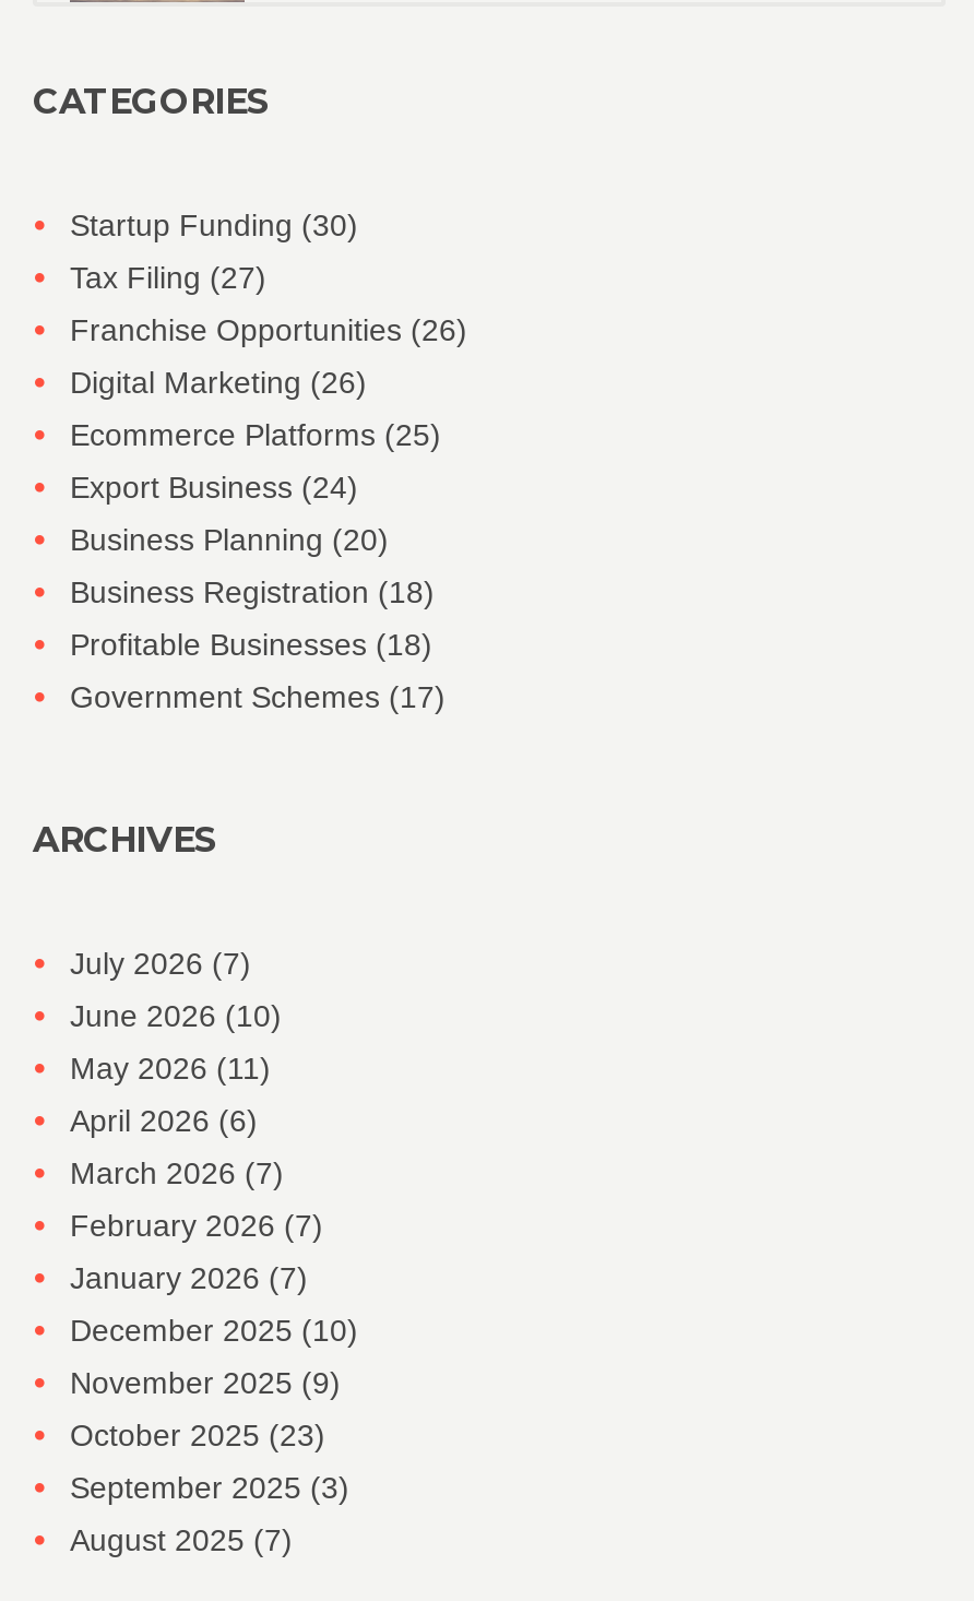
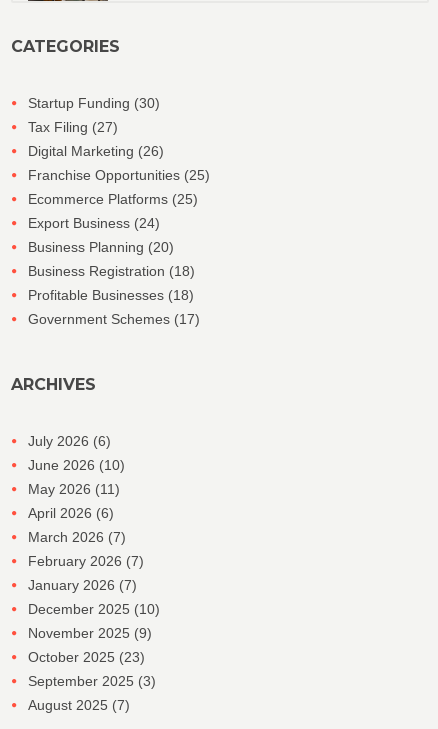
- Franchise Opportunities (26)

moved up: Digital Marketing (26)

+ Franchise Opportunities (25)

- July 2026 (7)
+ July 2026 (6)
